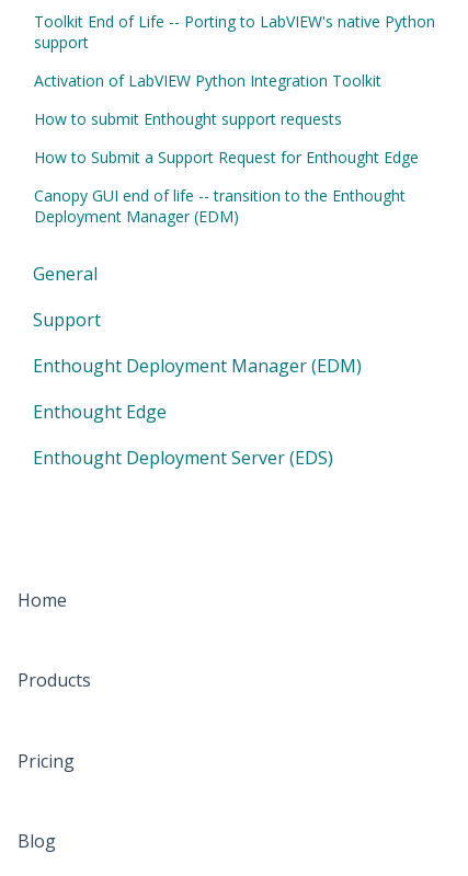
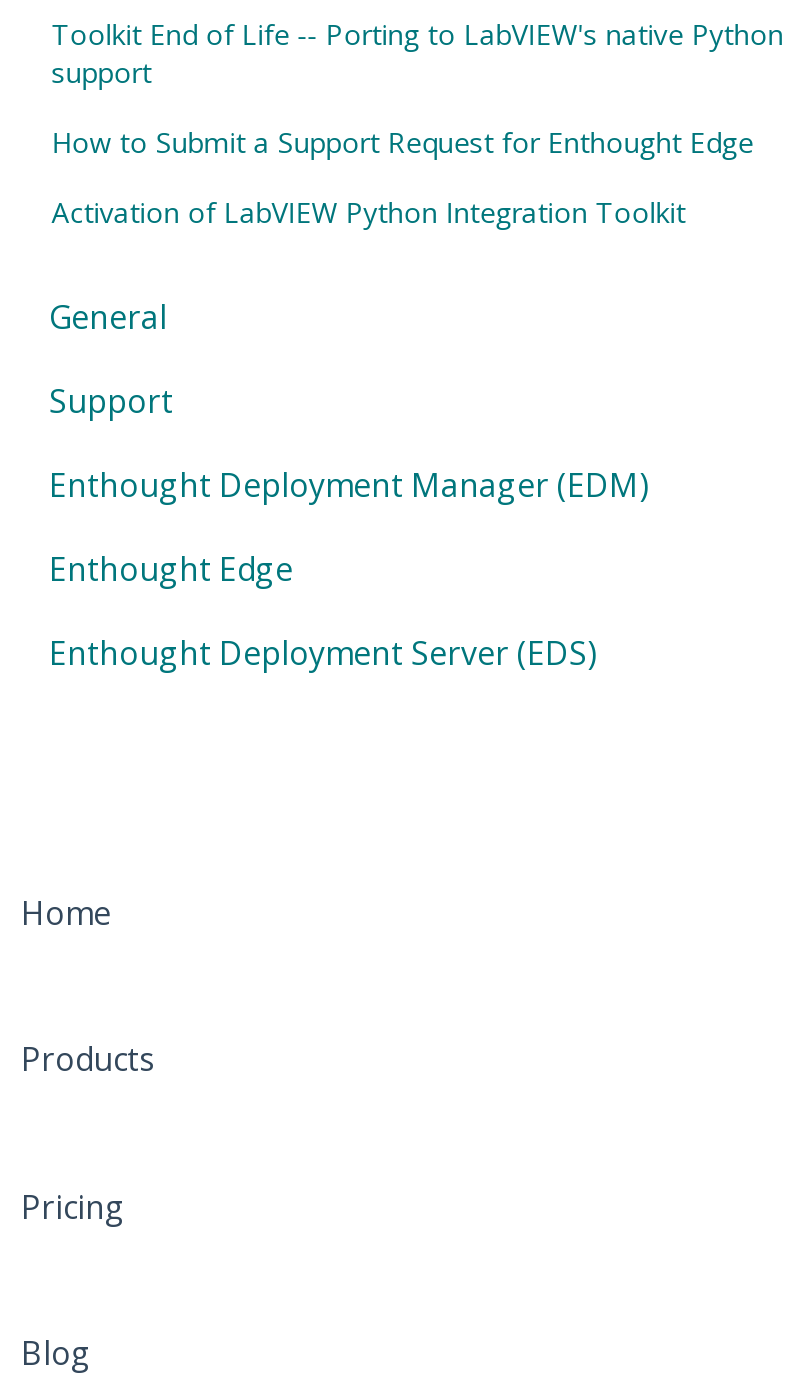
moved down: Activation of LabVIEW Python Integration Toolkit

- How to submit Enthought support requests
- Canopy GUI end of life -- transition to the Enthought
- Deployment Manager (EDM)

moved up: How to Submit a Support Request for Enthought Edge
